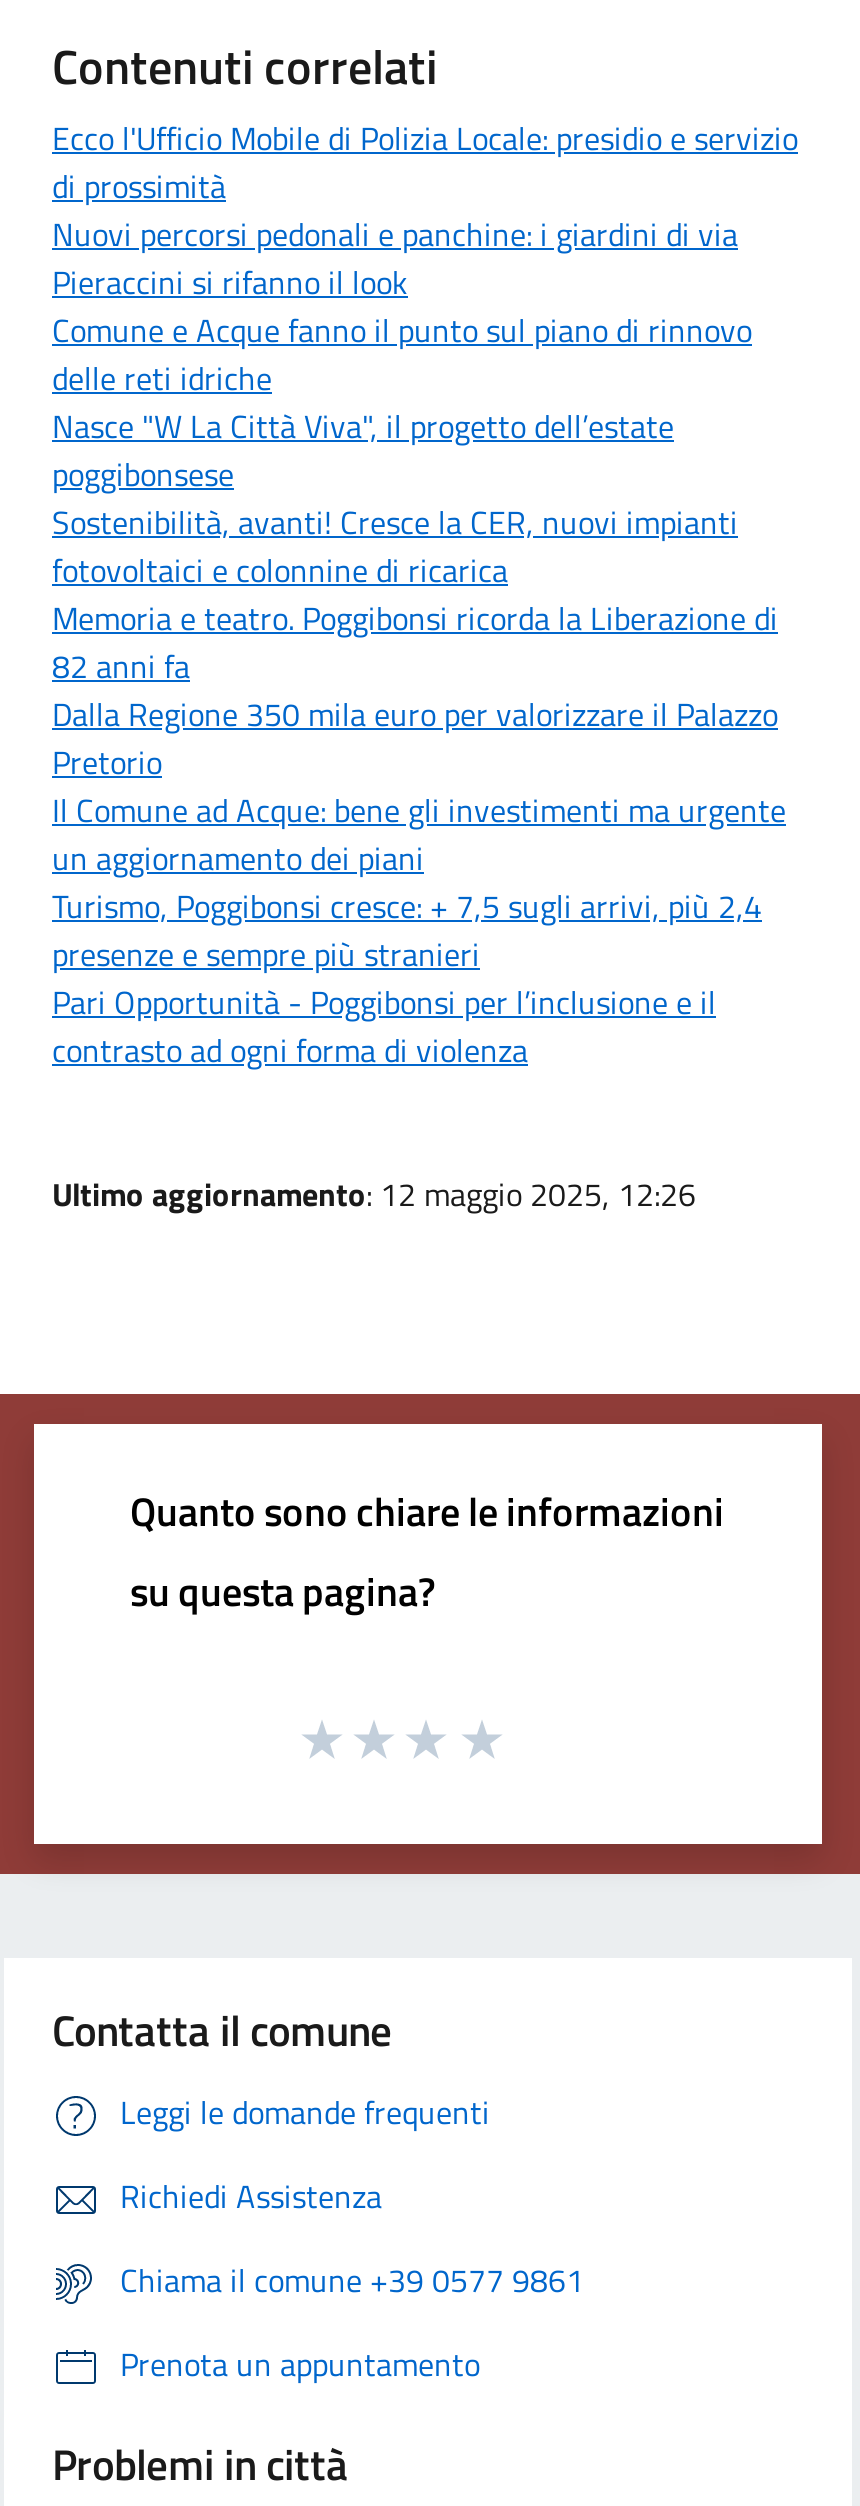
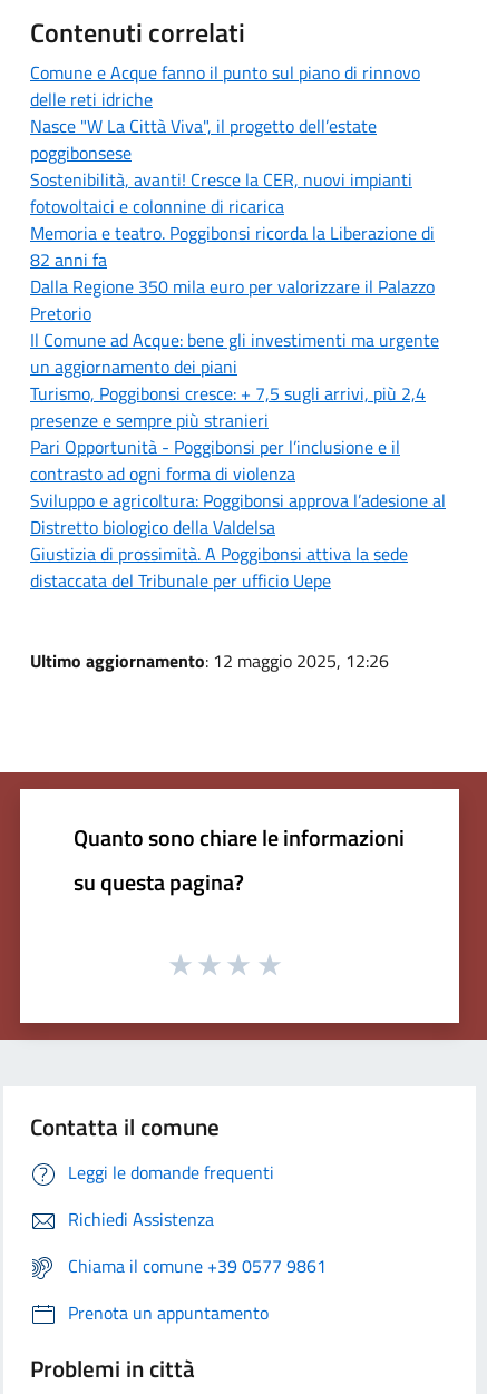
- Ecco l'Ufficio Mobile di Polizia Locale: presidio e servizio
- di prossimità
- Nuovi percorsi pedonali e panchine: i giardini di via
- Pieraccini si rifanno il look

moved up: Comune e Acque fanno il punto sul piano di rinnovo | delle reti idriche | Nasce "W La Città Viva", il progetto dell’estate | ... | Pari Opportunità - Poggibonsi per l’inclusione e il | contrasto ad ogni forma di violenza

+ Sviluppo e agricoltura: Poggibonsi approva l’adesione al
+ Distretto biologico della Valdelsa
+ Giustizia di prossimità. A Poggibonsi attiva la sede
+ distaccata del Tribunale per ufficio Uepe
